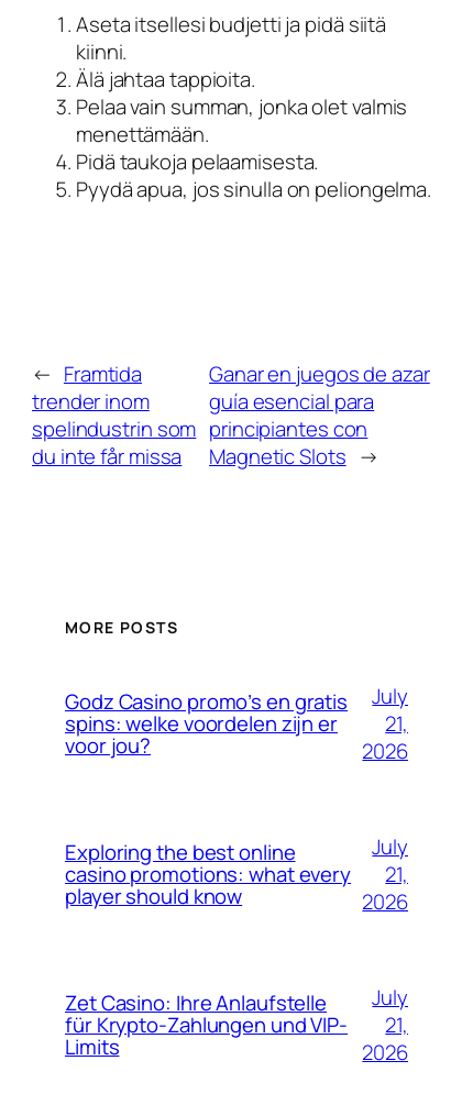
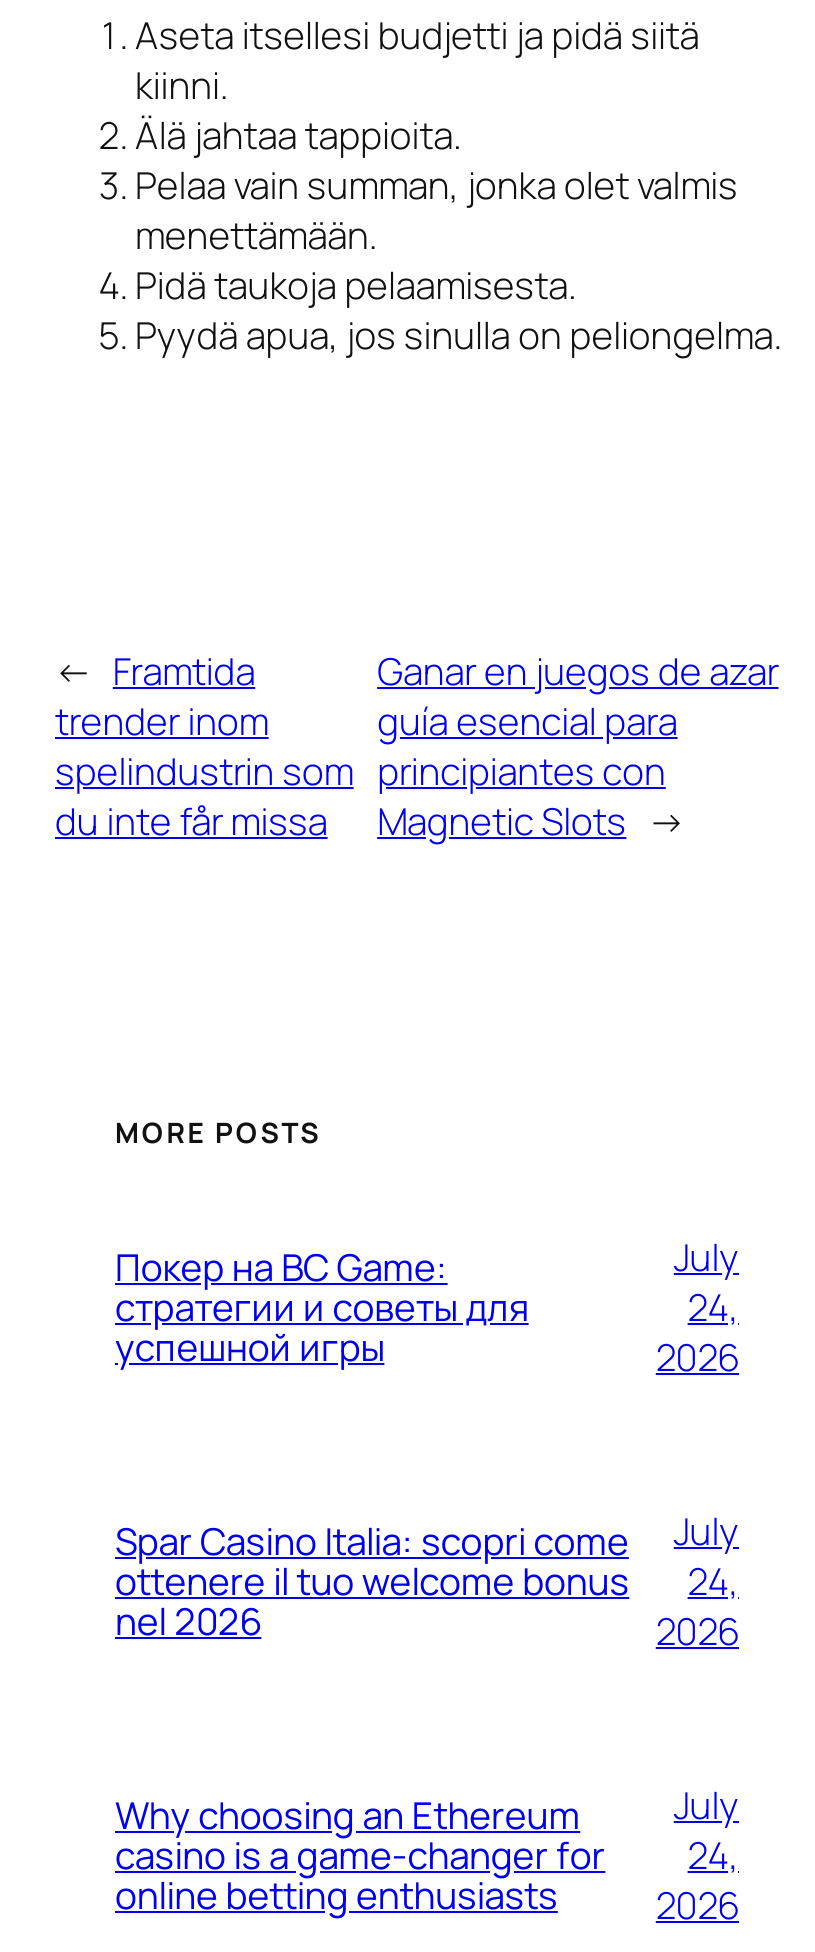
- Godz Casino promo’s en gratis
- spins: welke voordelen zijn er
- voor jou?
+ Покер на BC Game:
+ стратегии и советы для
+ успешной игры

- 21,
+ 24,

- Exploring the best online
- casino promotions: what every
- player should know
+ Spar Casino Italia: scopri come
+ ottenere il tuo welcome bonus
+ nel 2026

- 21,
+ 24,

- Zet Casino: Ihre Anlaufstelle
- für Krypto-Zahlungen und VIP-
- Limits
+ Why choosing an Ethereum
+ casino is a game-changer for
+ online betting enthusiasts

- 21,
+ 24,
